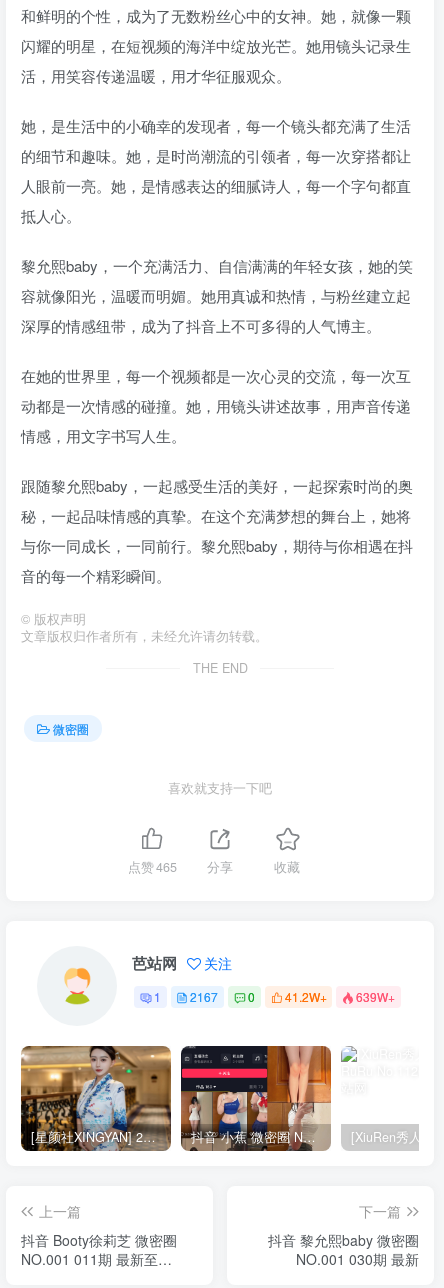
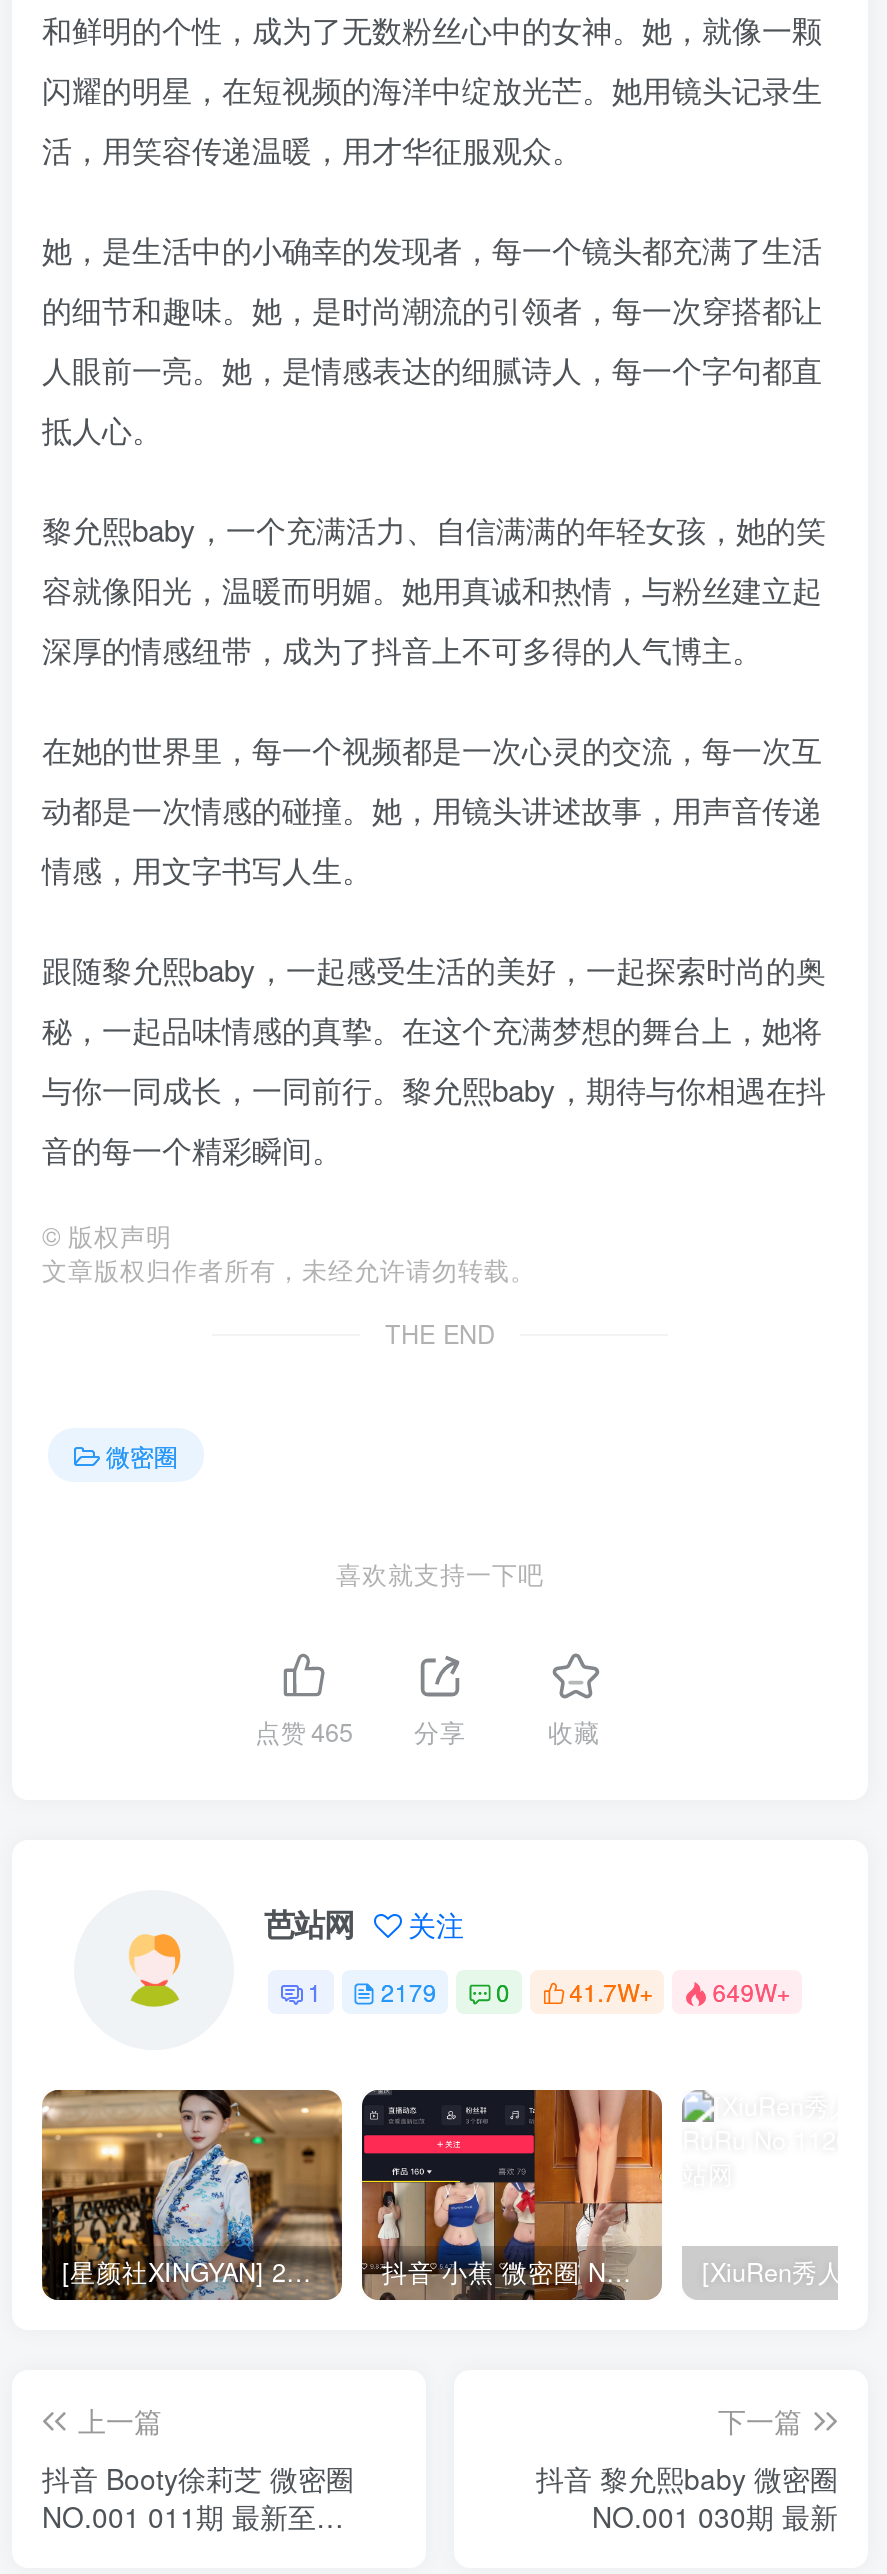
- 2167
+ 2179

- 41.2W+
- 639W+
+ 41.7W+
+ 649W+
